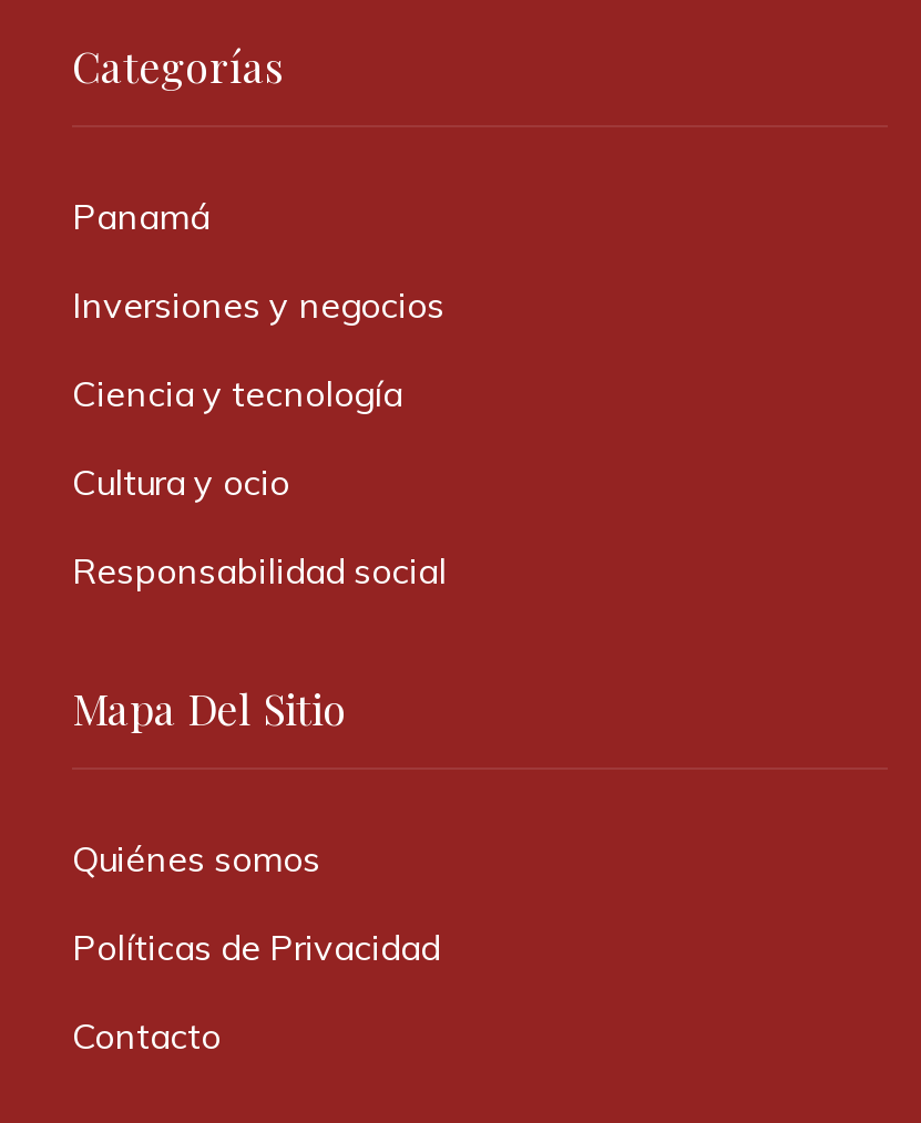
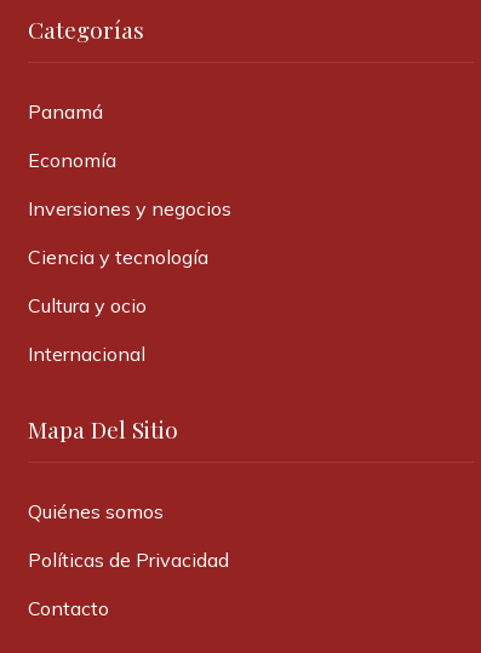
+ Economía

- Responsabilidad social
+ Internacional
